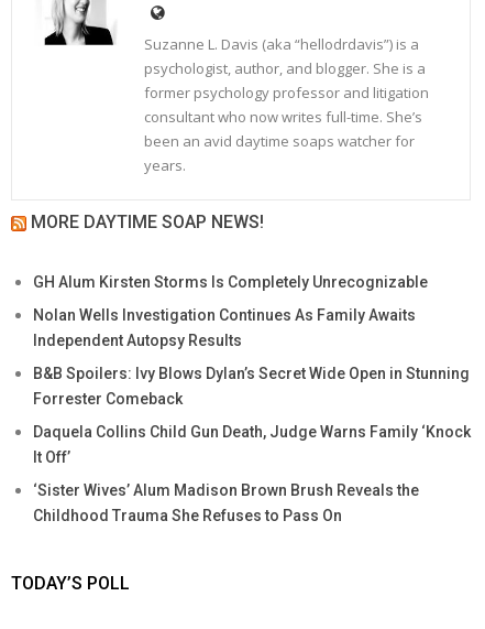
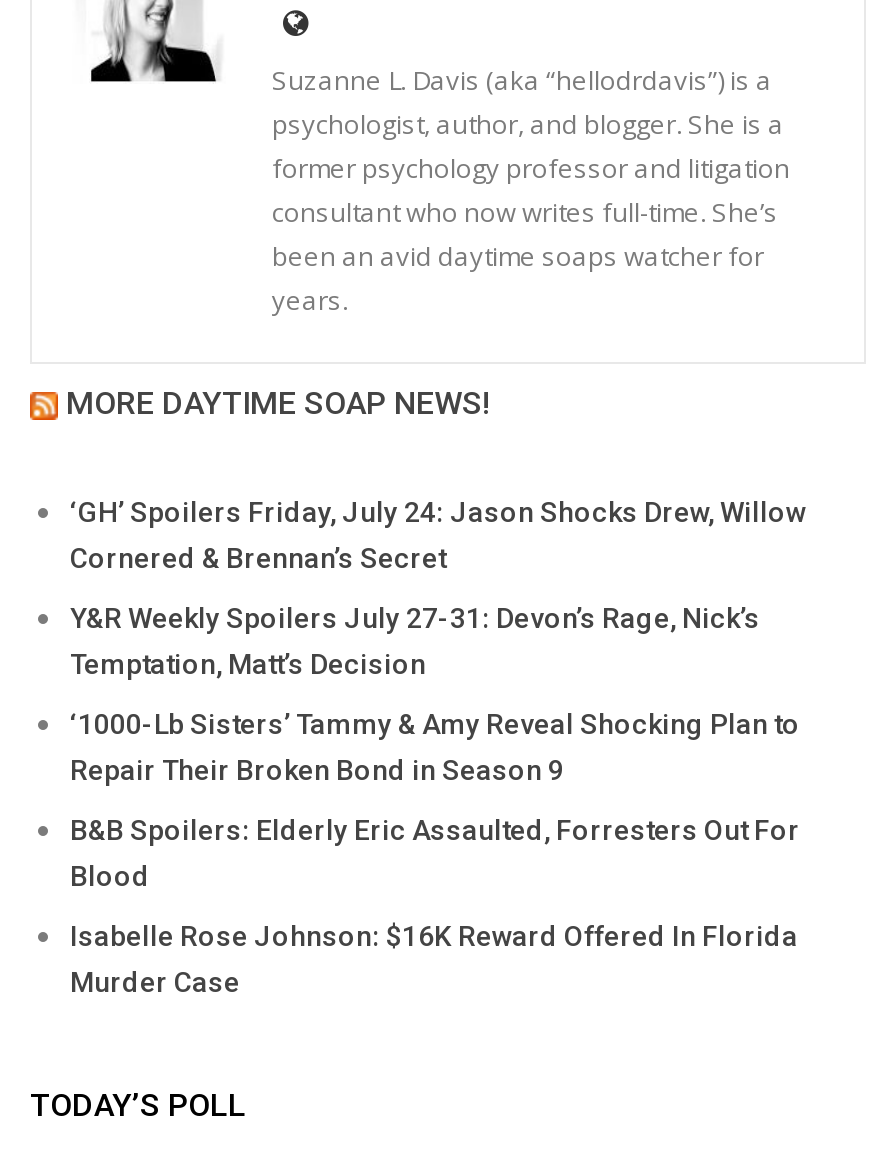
- GH Alum Kirsten Storms Is Completely Unrecognizable
+ ‘GH’ Spoilers Friday, July 24: Jason Shocks Drew, Willow
+ Cornered & Brennan’s Secret

- Nolan Wells Investigation Continues As Family Awaits
- Independent Autopsy Results
+ Y&R Weekly Spoilers July 27-31: Devon’s Rage, Nick’s
+ Temptation, Matt’s Decision

- B&B Spoilers: Ivy Blows Dylan’s Secret Wide Open in Stunning
- Forrester Comeback
+ ‘1000-Lb Sisters’ Tammy & Amy Reveal Shocking Plan to
+ Repair Their Broken Bond in Season 9

- Daquela Collins Child Gun Death, Judge Warns Family ‘Knock
- It Off’
+ B&B Spoilers: Elderly Eric Assaulted, Forresters Out For
+ Blood

- ‘Sister Wives’ Alum Madison Brown Brush Reveals the
- Childhood Trauma She Refuses to Pass On
+ Isabelle Rose Johnson: $16K Reward Offered In Florida
+ Murder Case
